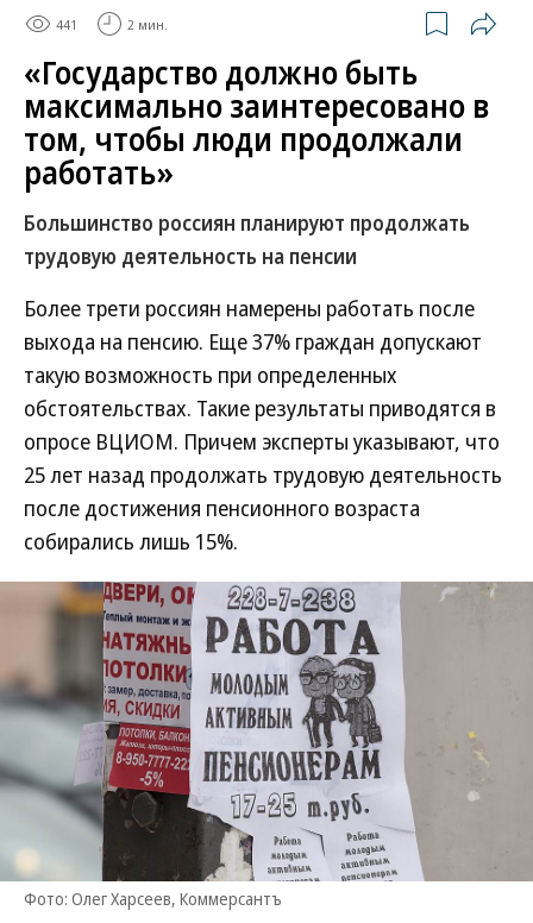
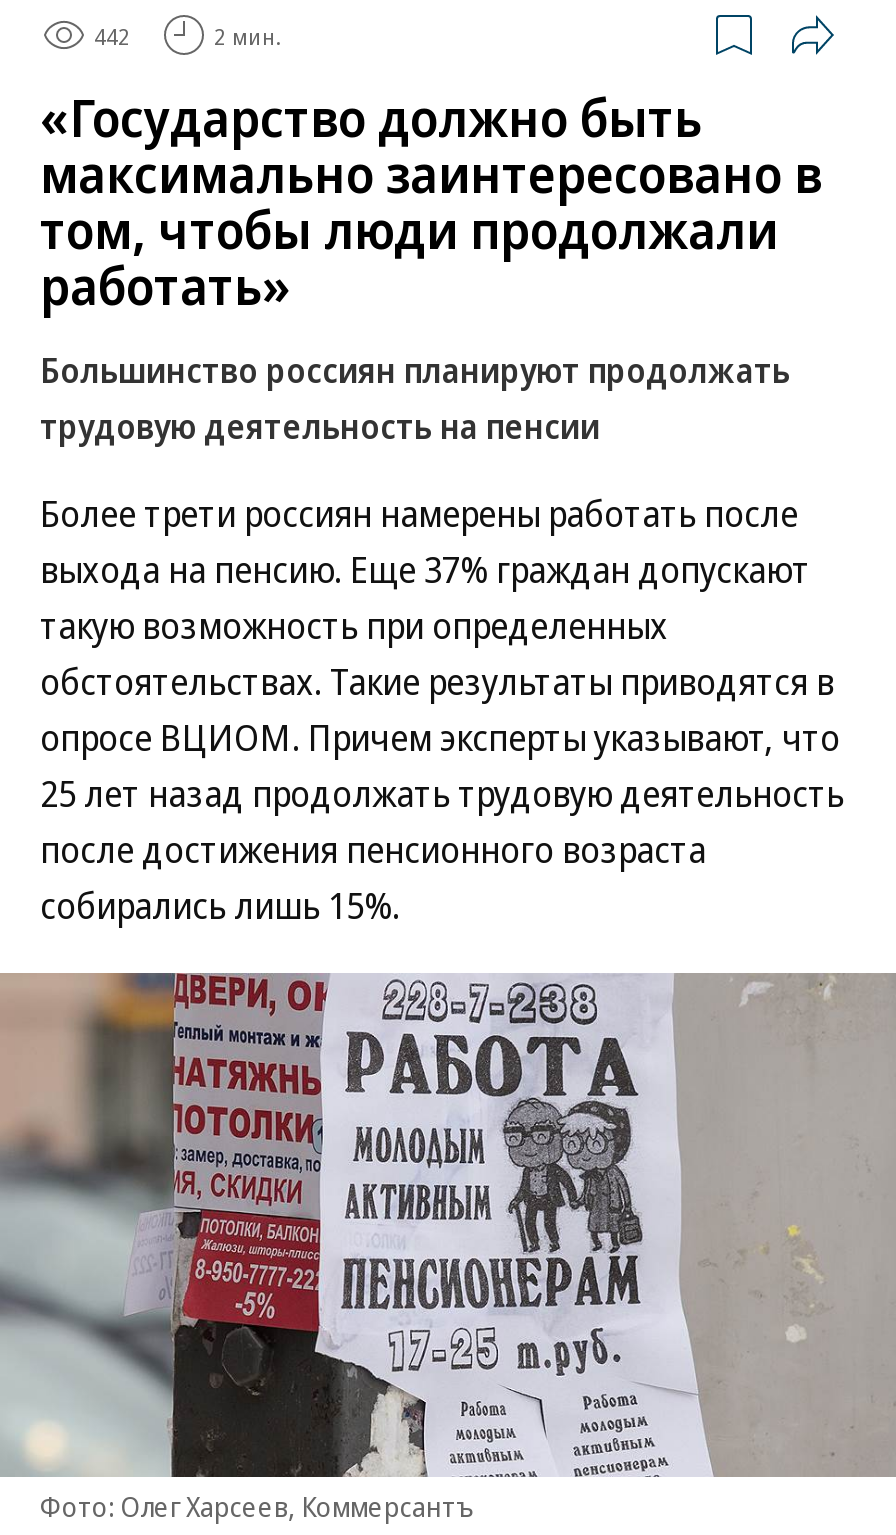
- 441
+ 442
